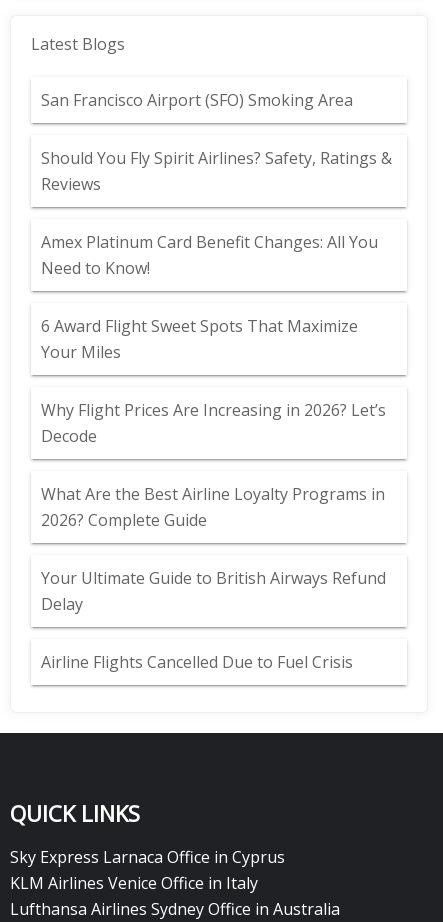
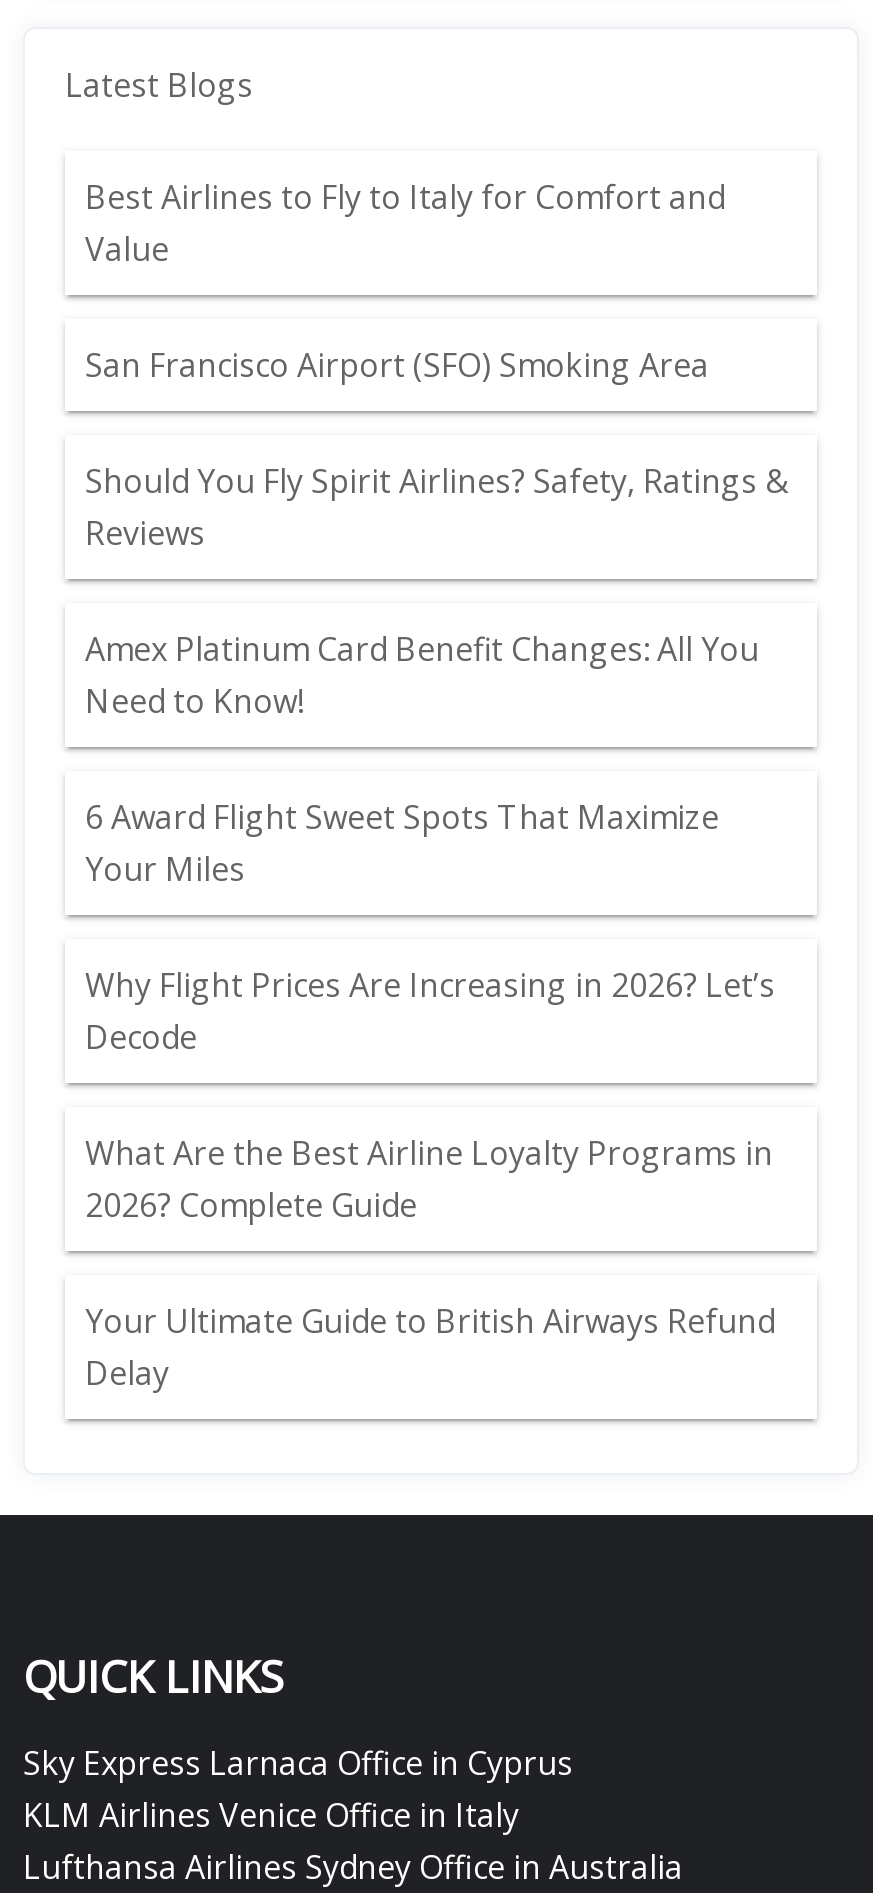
+ Best Airlines to Fly to Italy for Comfort and
+ Value

moved down: San Francisco Airport (SFO) Smoking Area | Should You Fly Spirit Airlines? Safety, Ratings & | Reviews | ... | Your Ultimate Guide to British Airways Refund | Delay

- Airline Flights Cancelled Due to Fuel Crisis
